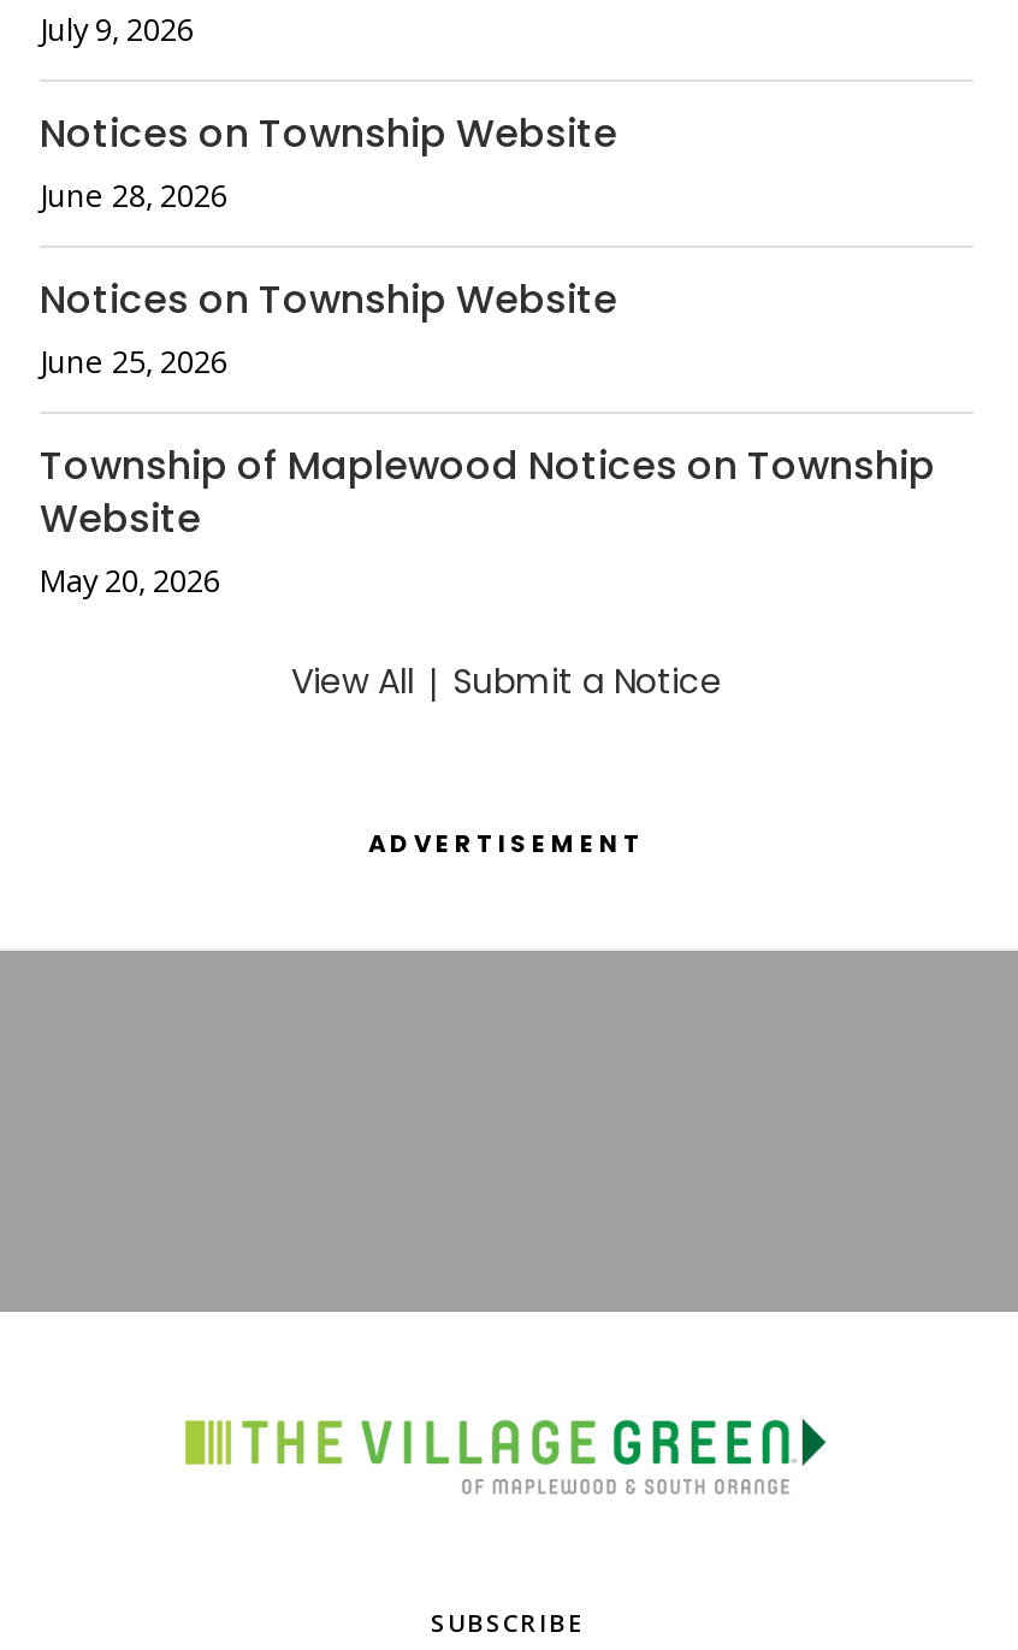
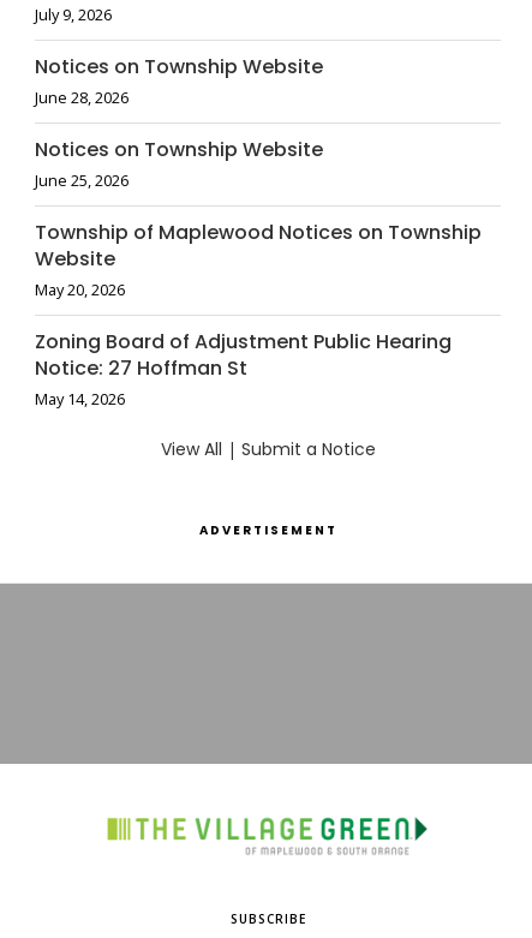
+ Zoning Board of Adjustment Public Hearing
+ Notice: 27 Hoffman St
+ May 14, 2026
